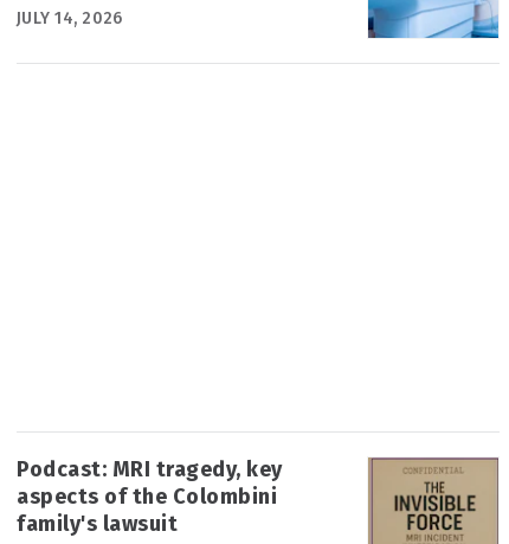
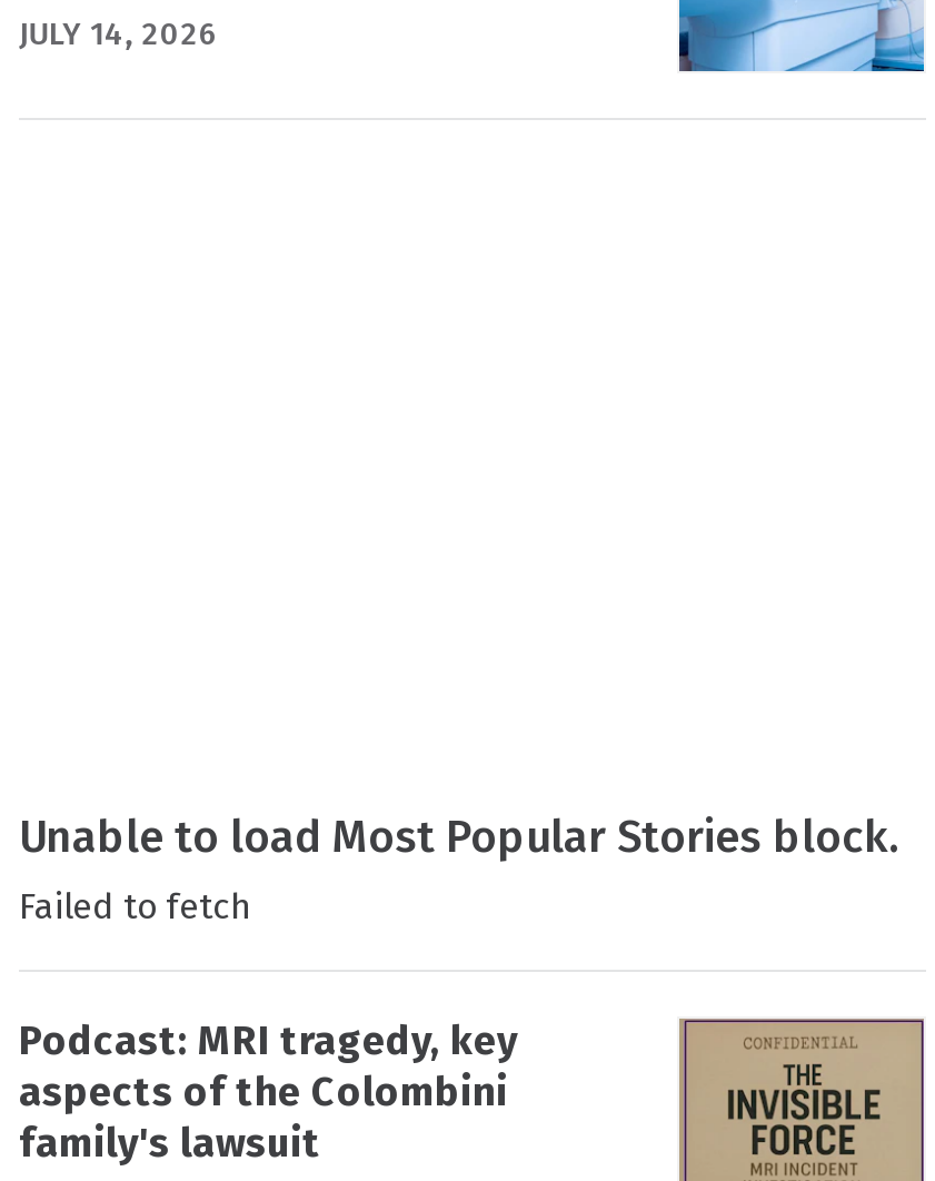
+ Unable to load Most Popular Stories block.
+ Failed to fetch
